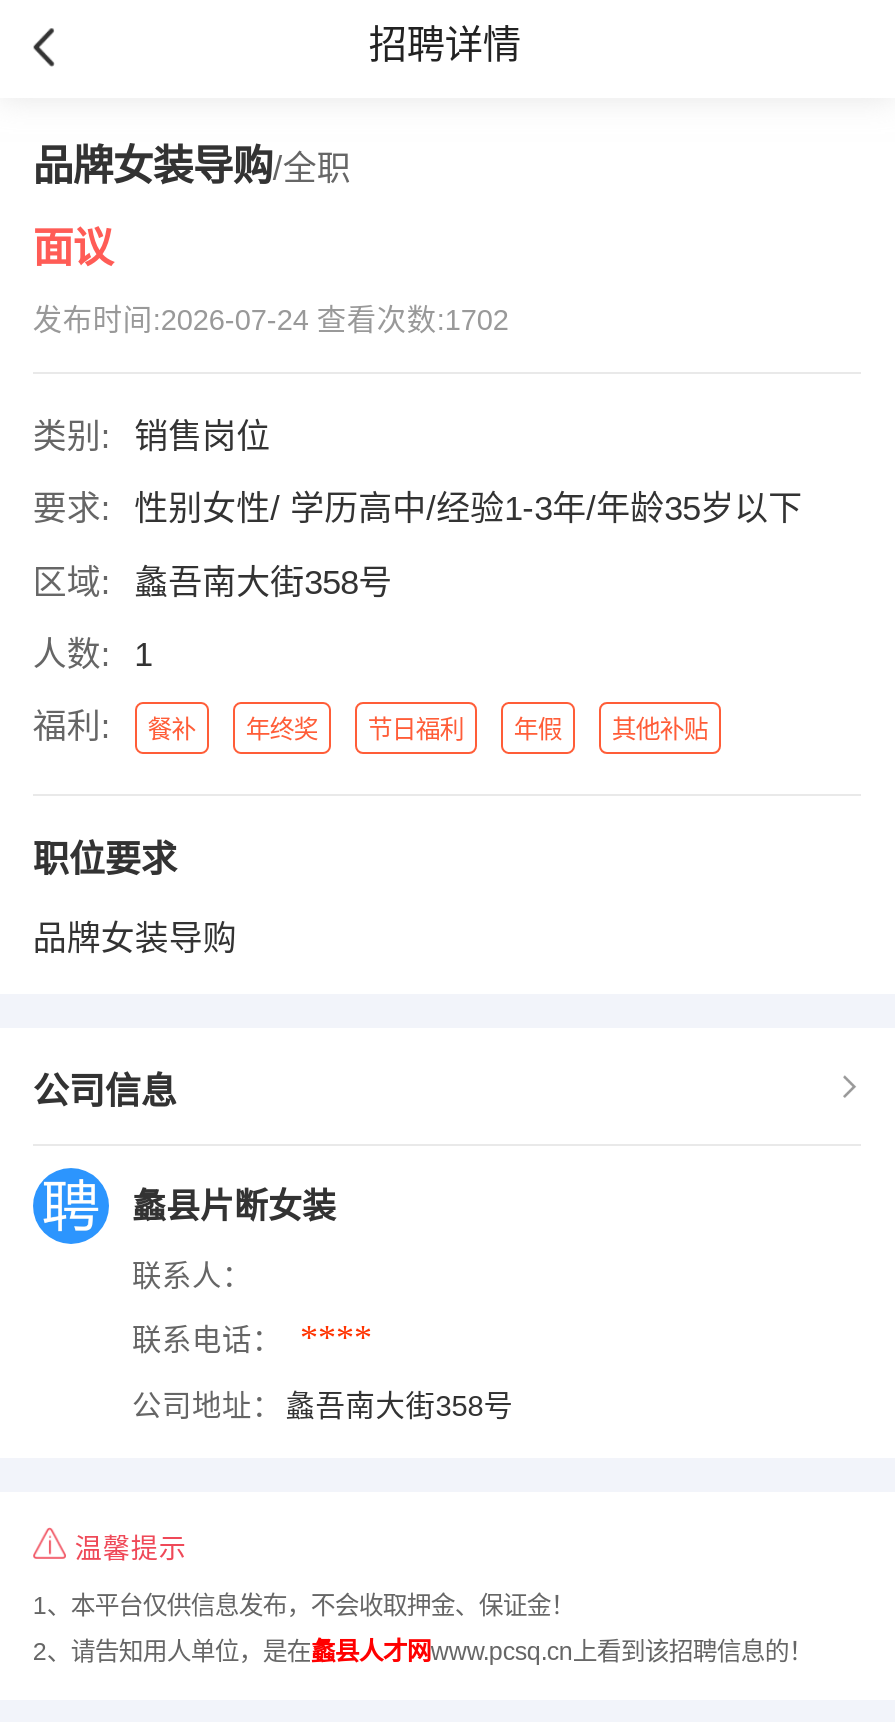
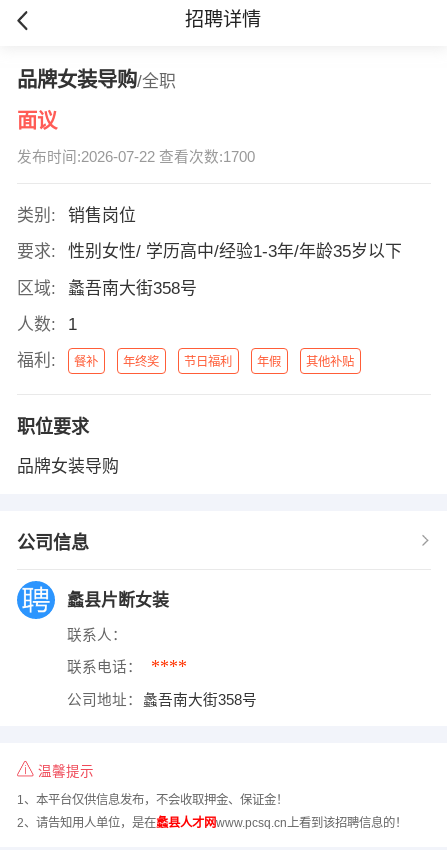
- 发布时间:2026-07-24 查看次数:1702
+ 发布时间:2026-07-22 查看次数:1700
